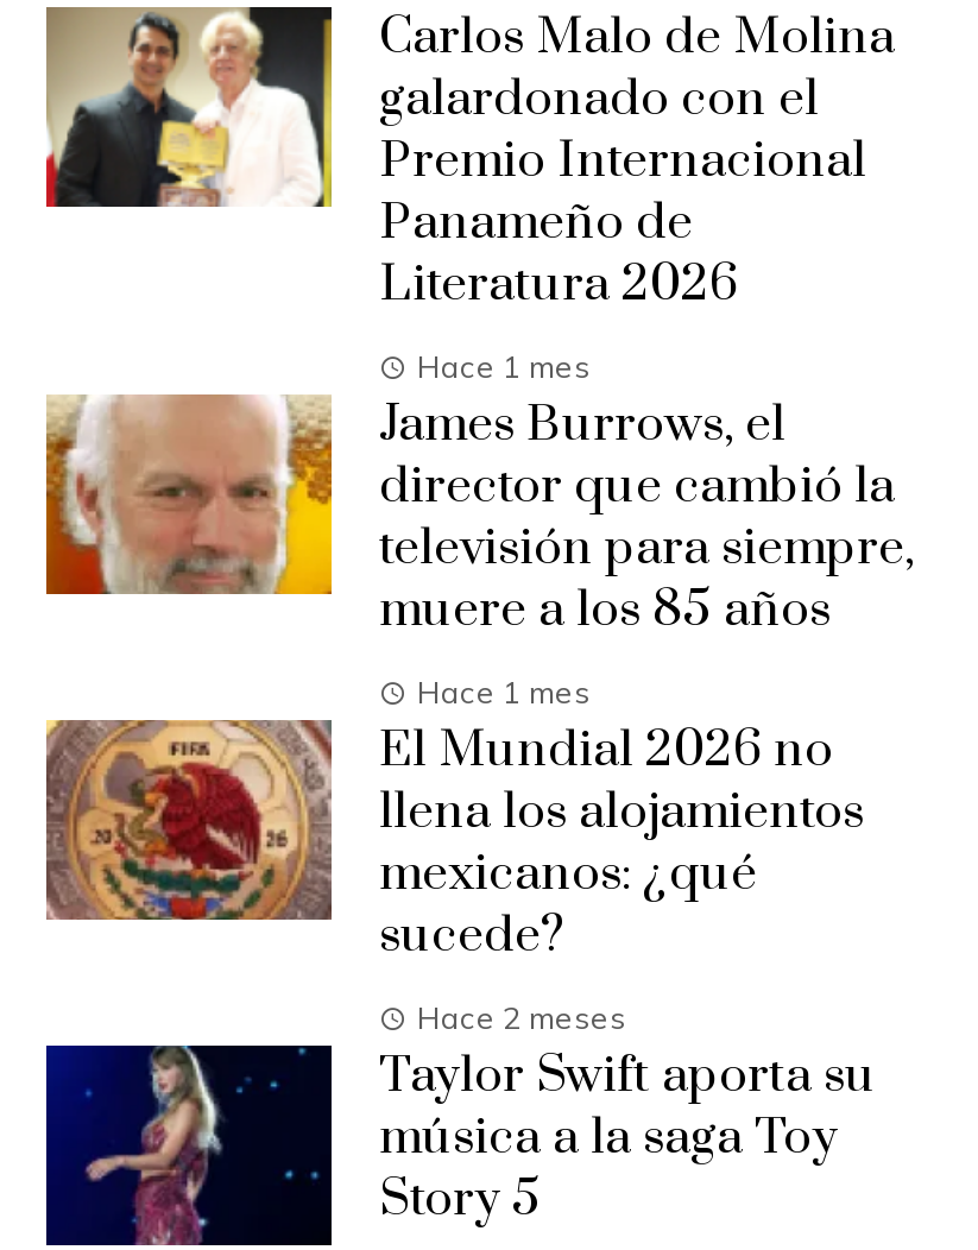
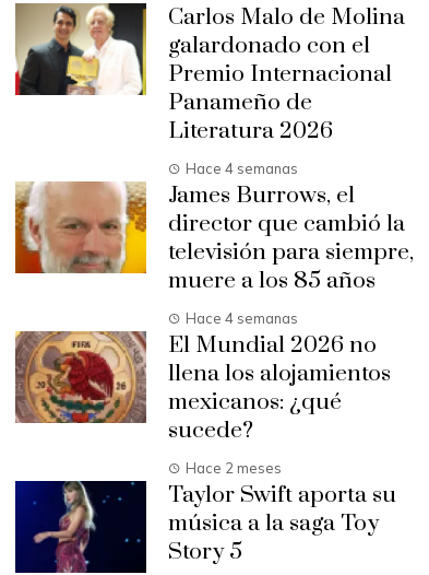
- Hace 1 mes
+ Hace 4 semanas

- Hace 1 mes
+ Hace 4 semanas
